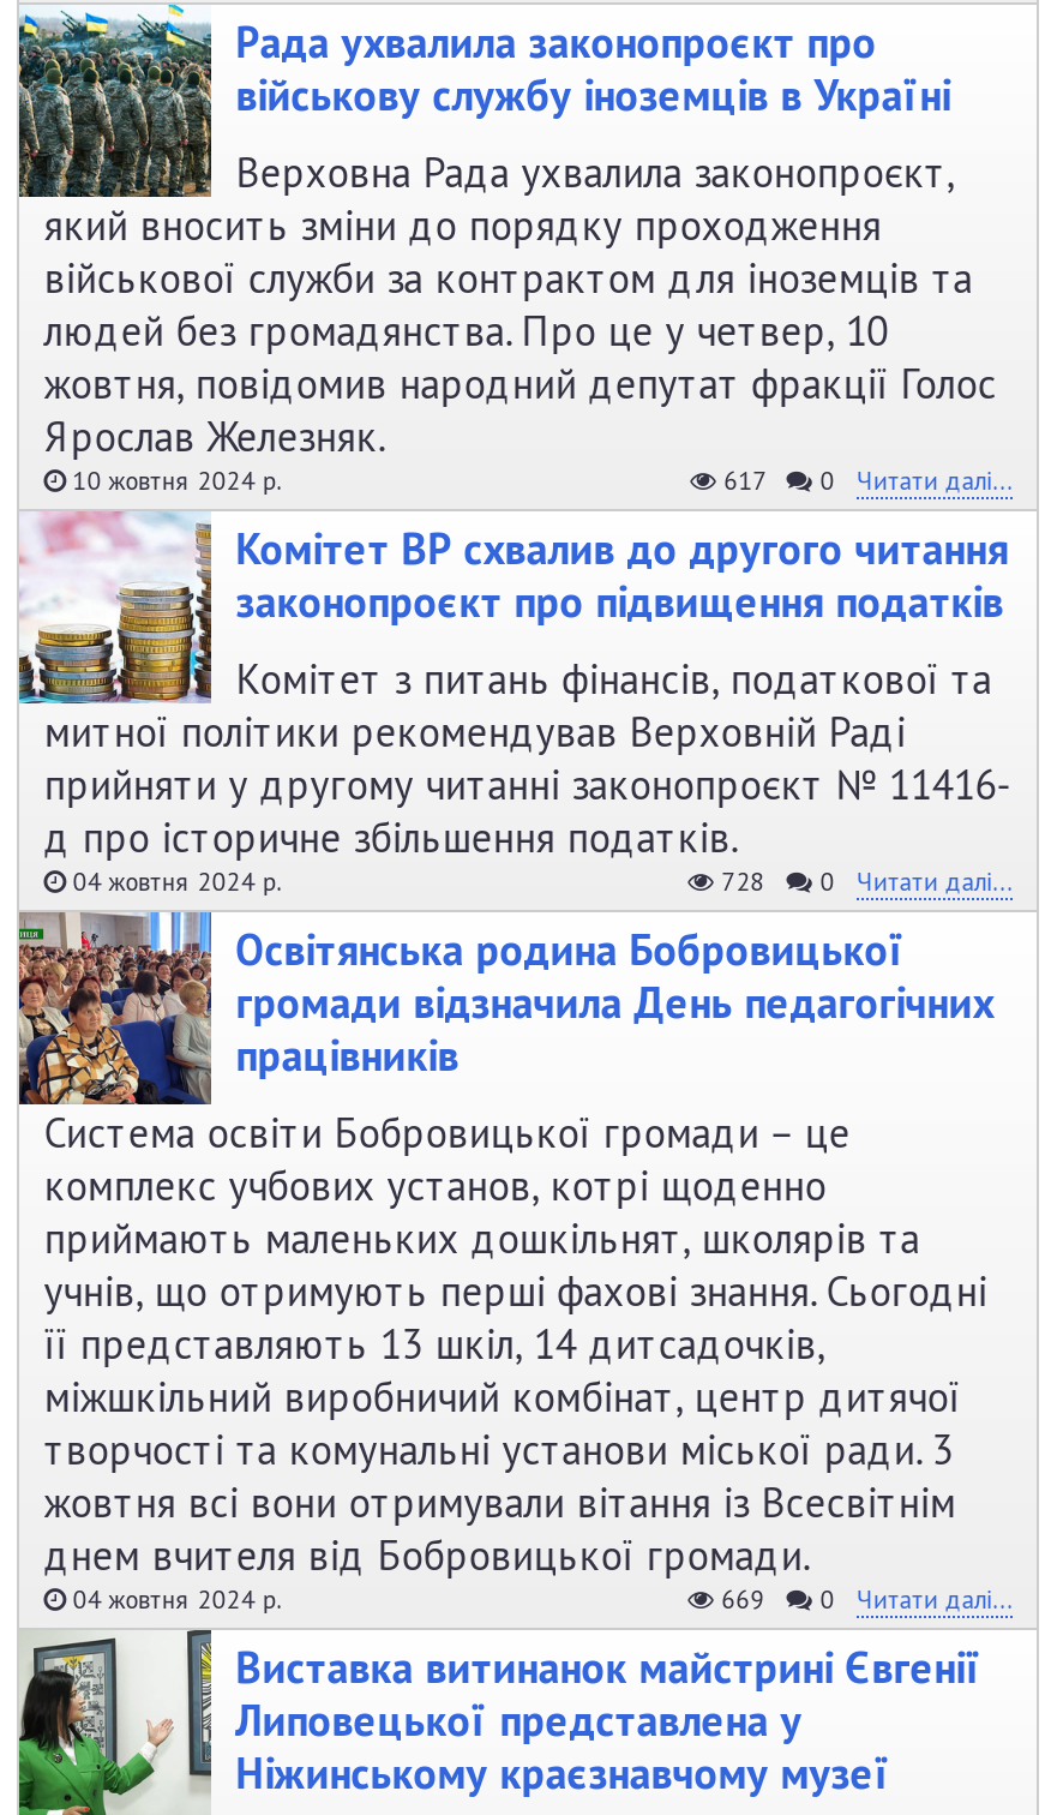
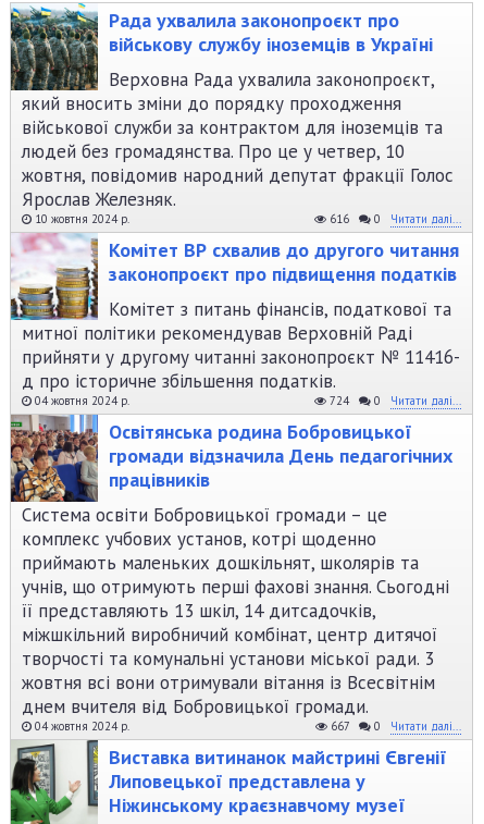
- 617 0 Читати далі...
+ 616 0 Читати далі...

- 728 0 Читати далі...
+ 724 0 Читати далі...

- 669 0 Читати далі...
+ 667 0 Читати далі...
